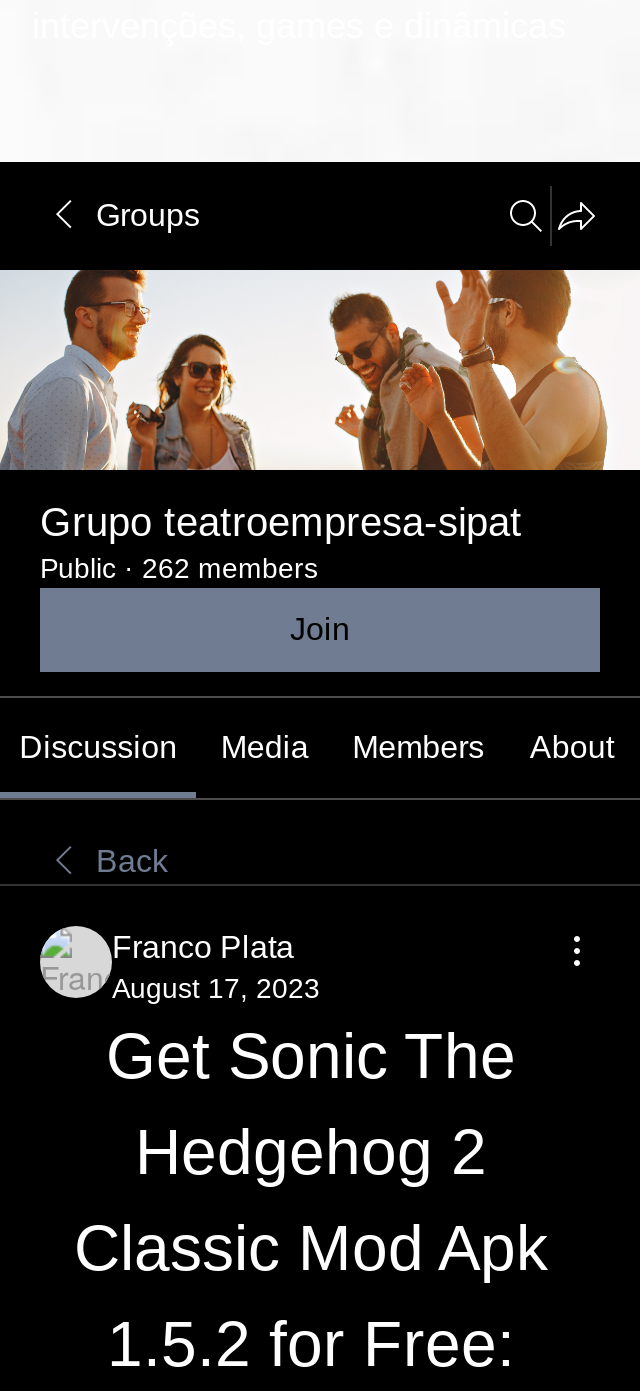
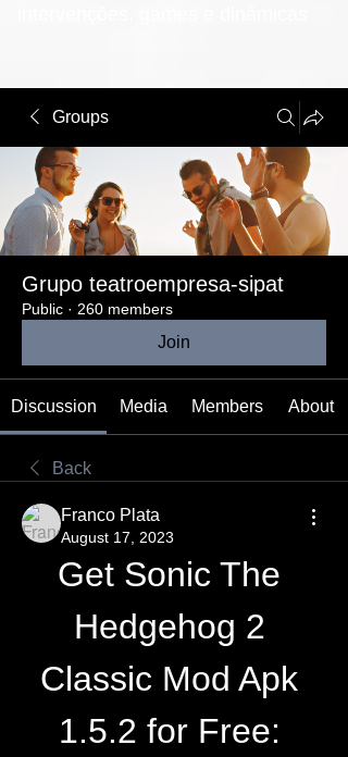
- Public · 262 members
+ Public · 260 members
